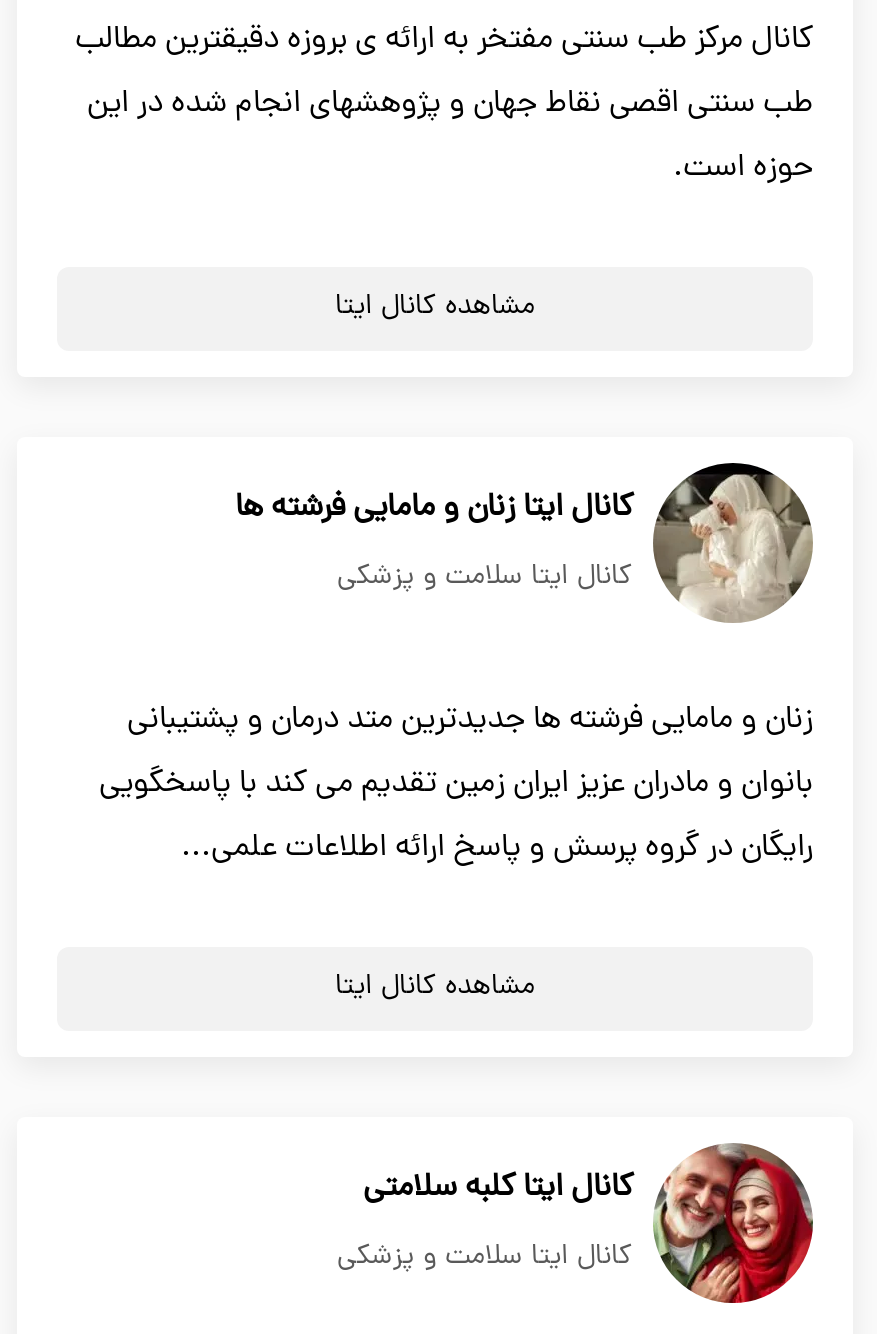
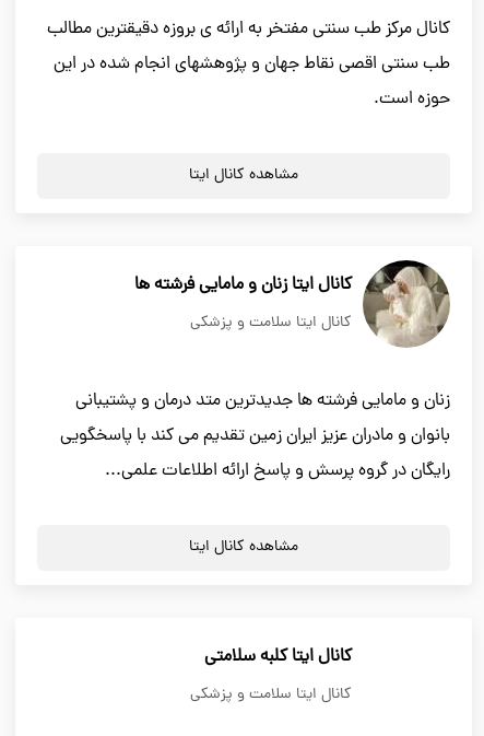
- [image]
